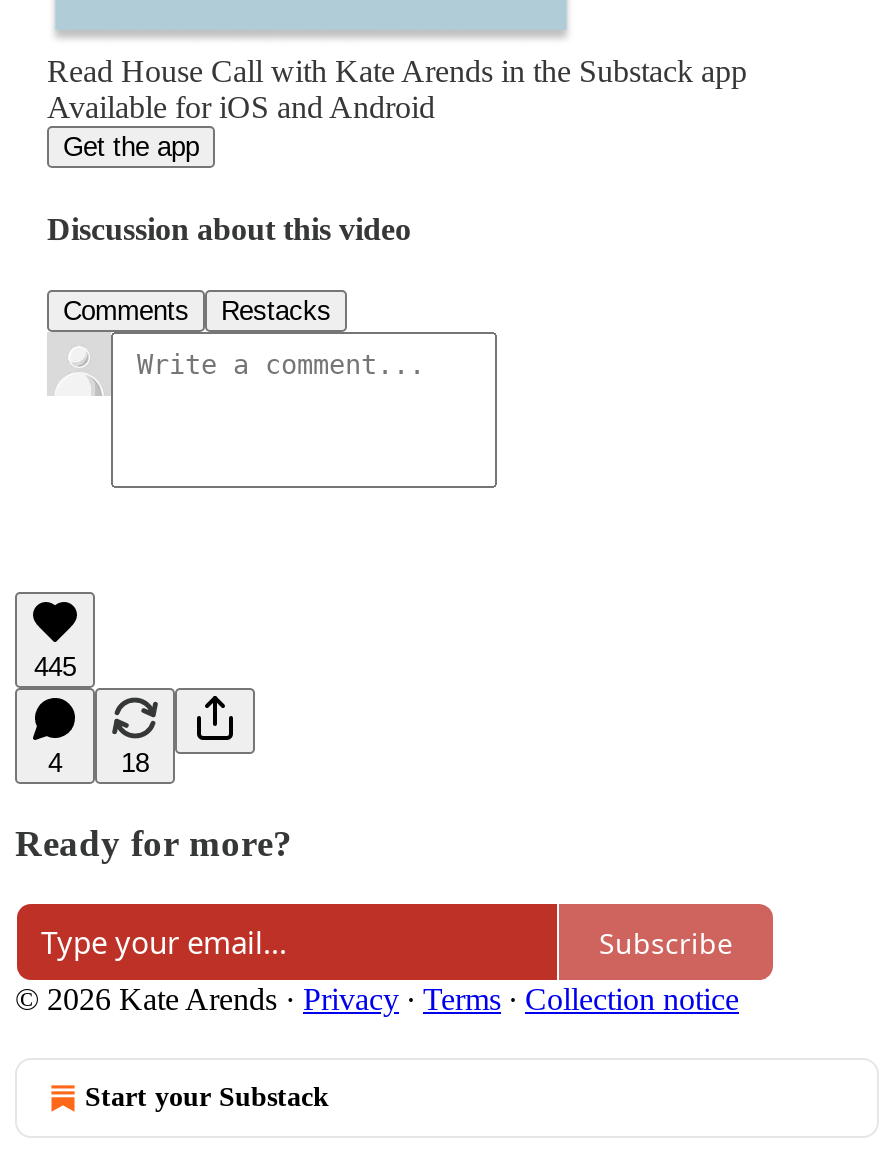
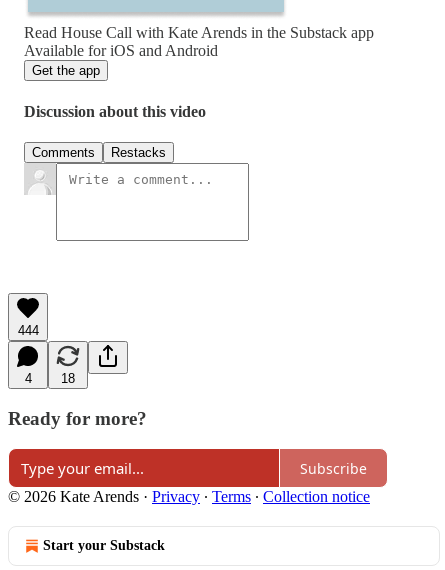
- 445
+ 444
